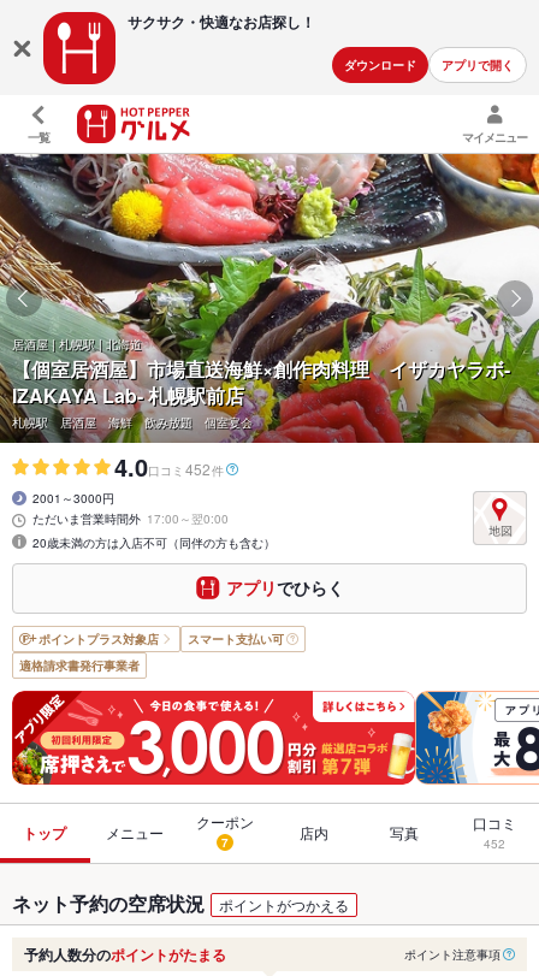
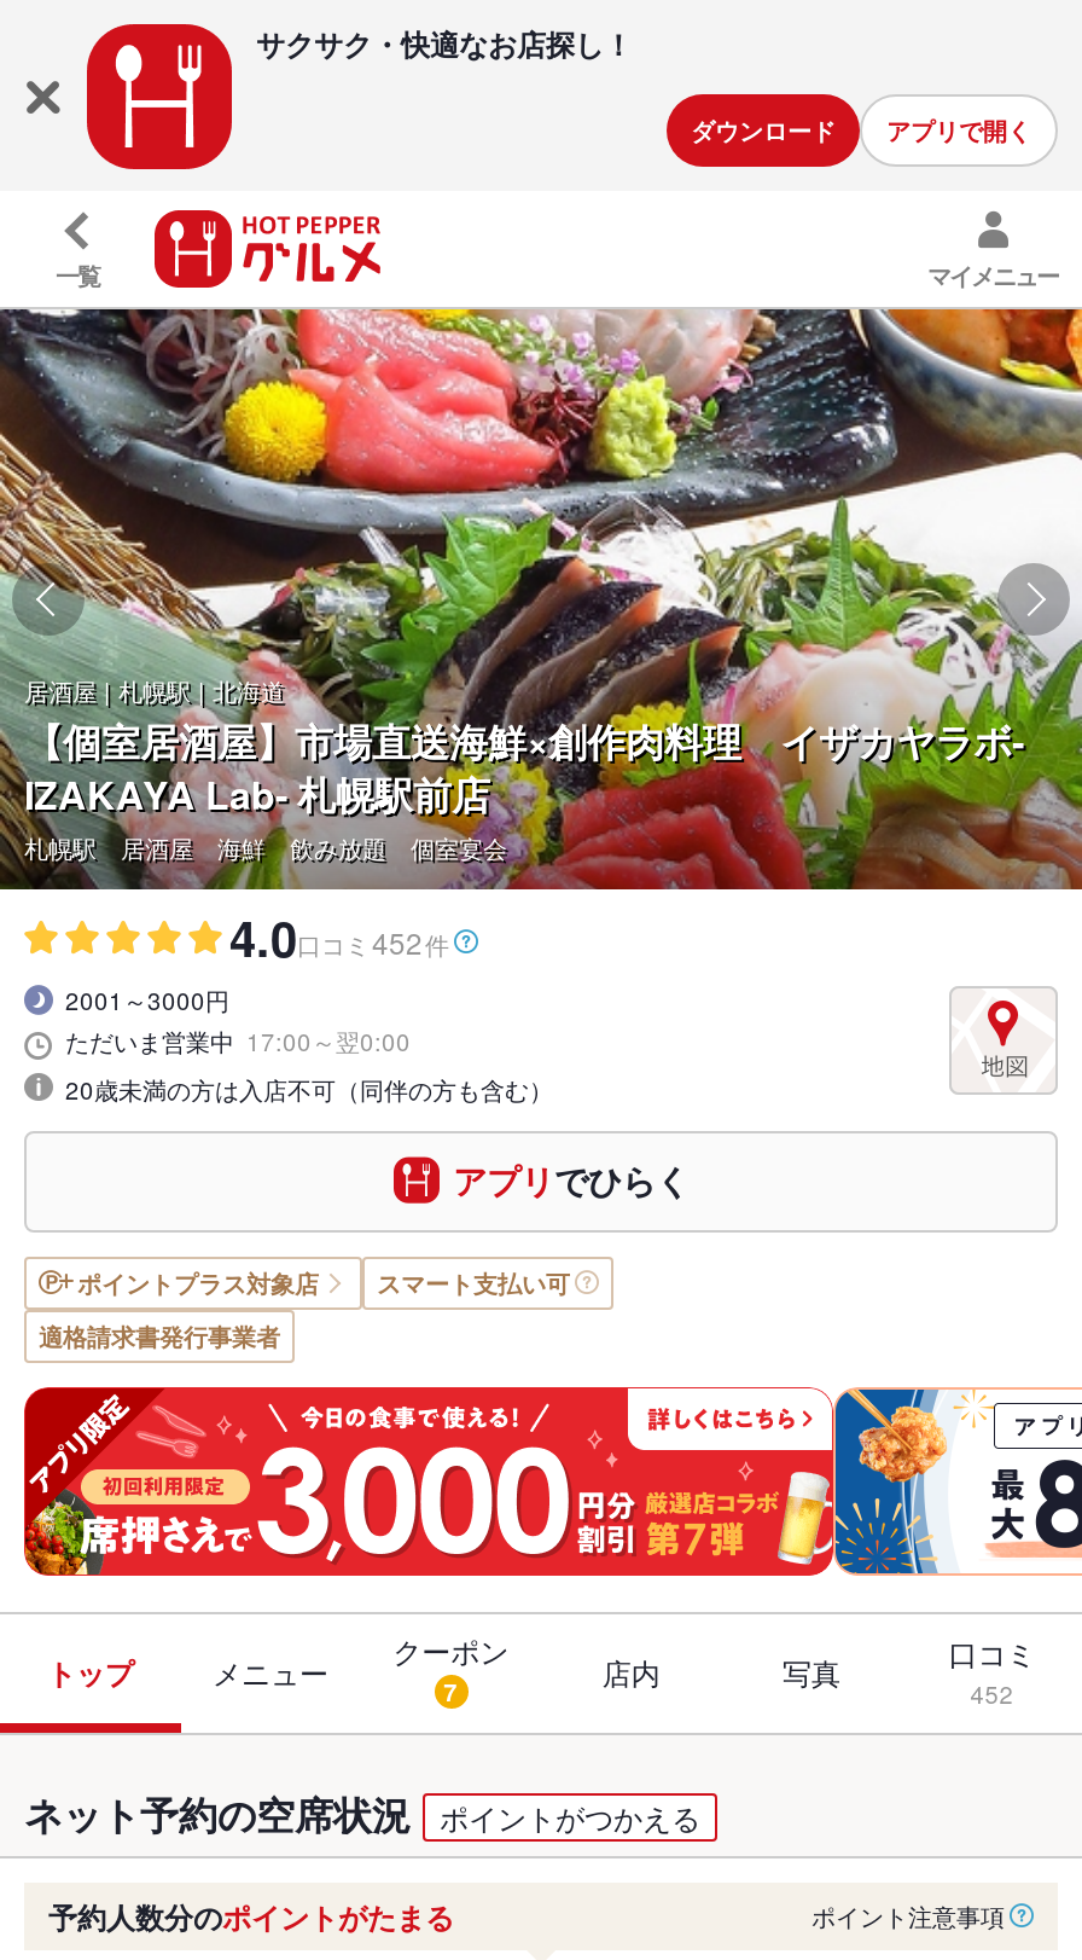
- ただいま営業時間外 17:00～翌0:00
+ ただいま営業中 17:00～翌0:00
